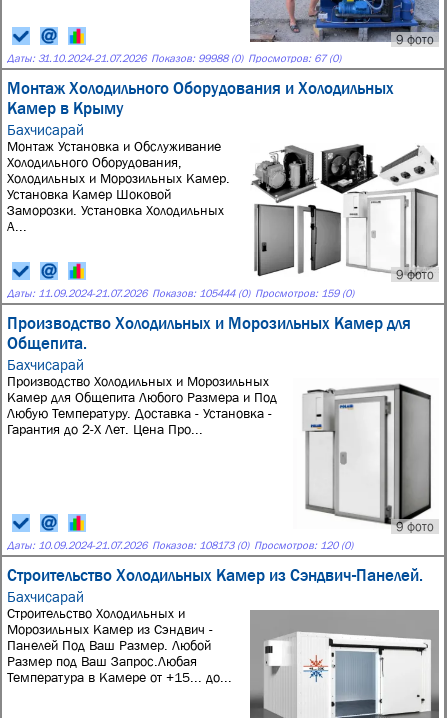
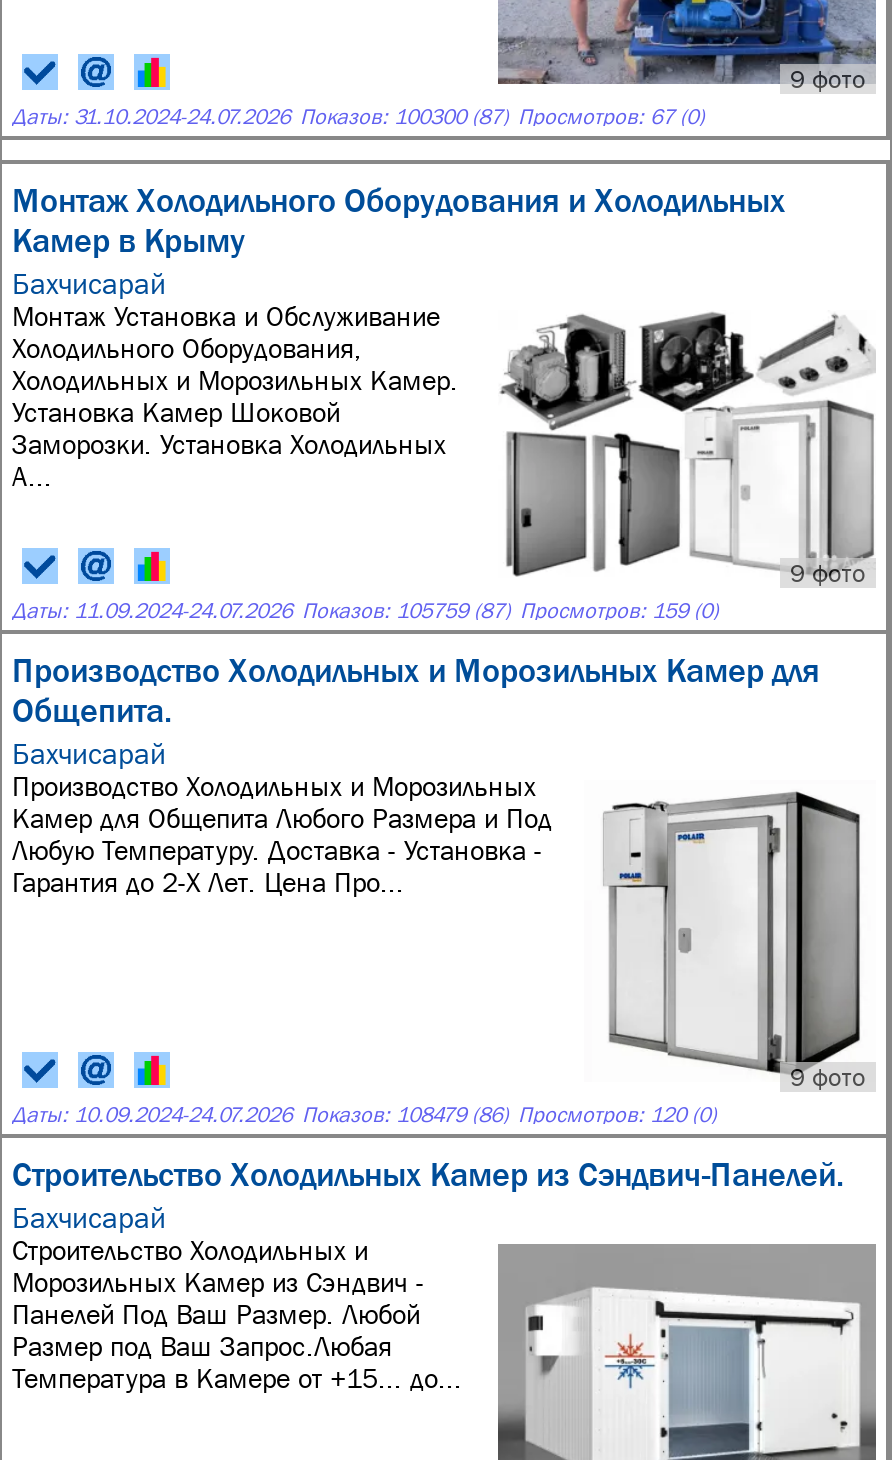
- Даты: 31.10.2024-21.07.2026 Показов: 99988 (0) Просмотров: 67 (0)
+ Даты: 31.10.2024-24.07.2026 Показов: 100300 (87) Просмотров: 67 (0)

- Даты: 11.09.2024-21.07.2026 Показов: 105444 (0) Просмотров: 159 (0)
+ Даты: 11.09.2024-24.07.2026 Показов: 105759 (87) Просмотров: 159 (0)

- Даты: 10.09.2024-21.07.2026 Показов: 108173 (0) Просмотров: 120 (0)
+ Даты: 10.09.2024-24.07.2026 Показов: 108479 (86) Просмотров: 120 (0)
